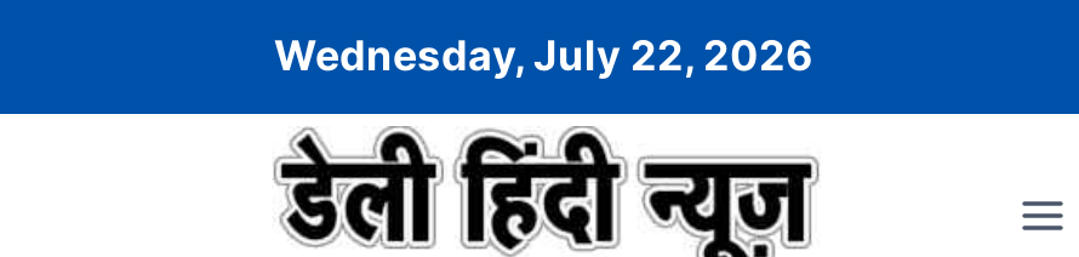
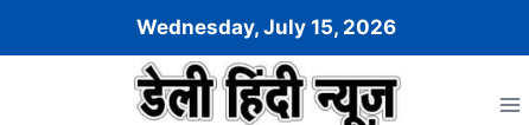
- Wednesday, July 22, 2026
+ Wednesday, July 15, 2026
